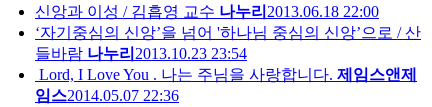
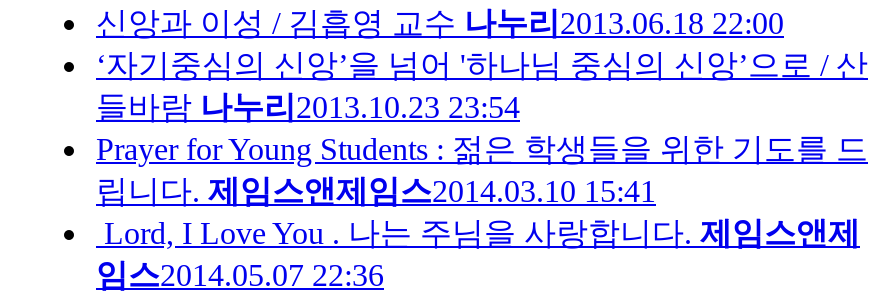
+ Prayer for Young Students : 젊은 학생들을 위한 기도를 드
+ 립니다. 제임스앤제임스2014.03.10 15:41
